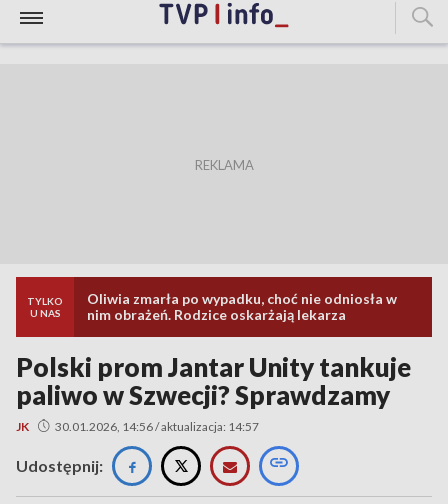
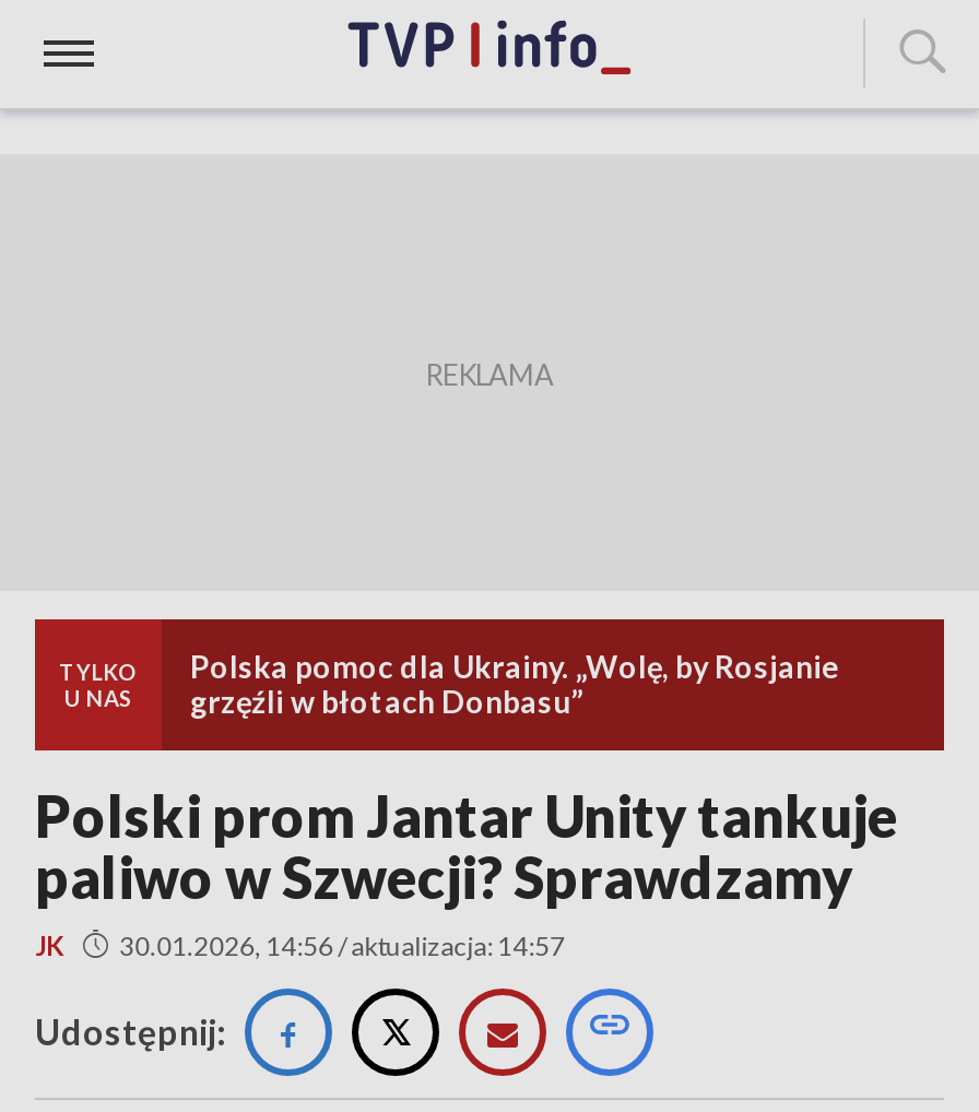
- Oliwia zmarła po wypadku, choć nie odniosła w
- nim obrażeń. Rodzice oskarżają lekarza
+ Polska pomoc dla Ukrainy. „Wolę, by Rosjanie
+ grzęźli w błotach Donbasu”
